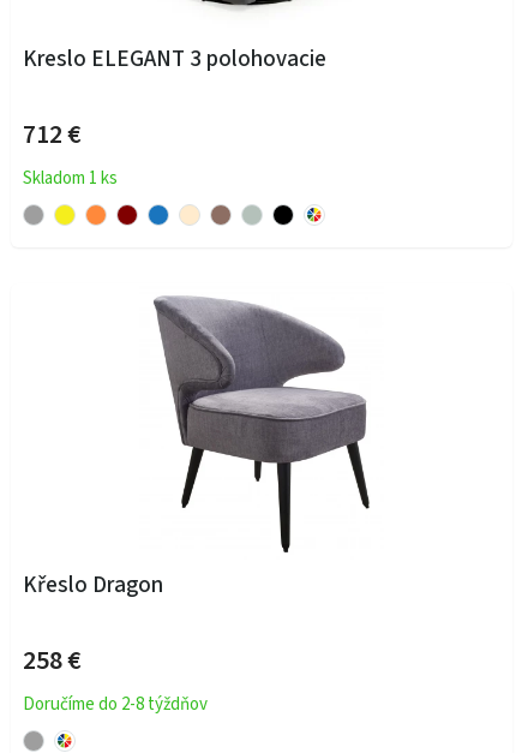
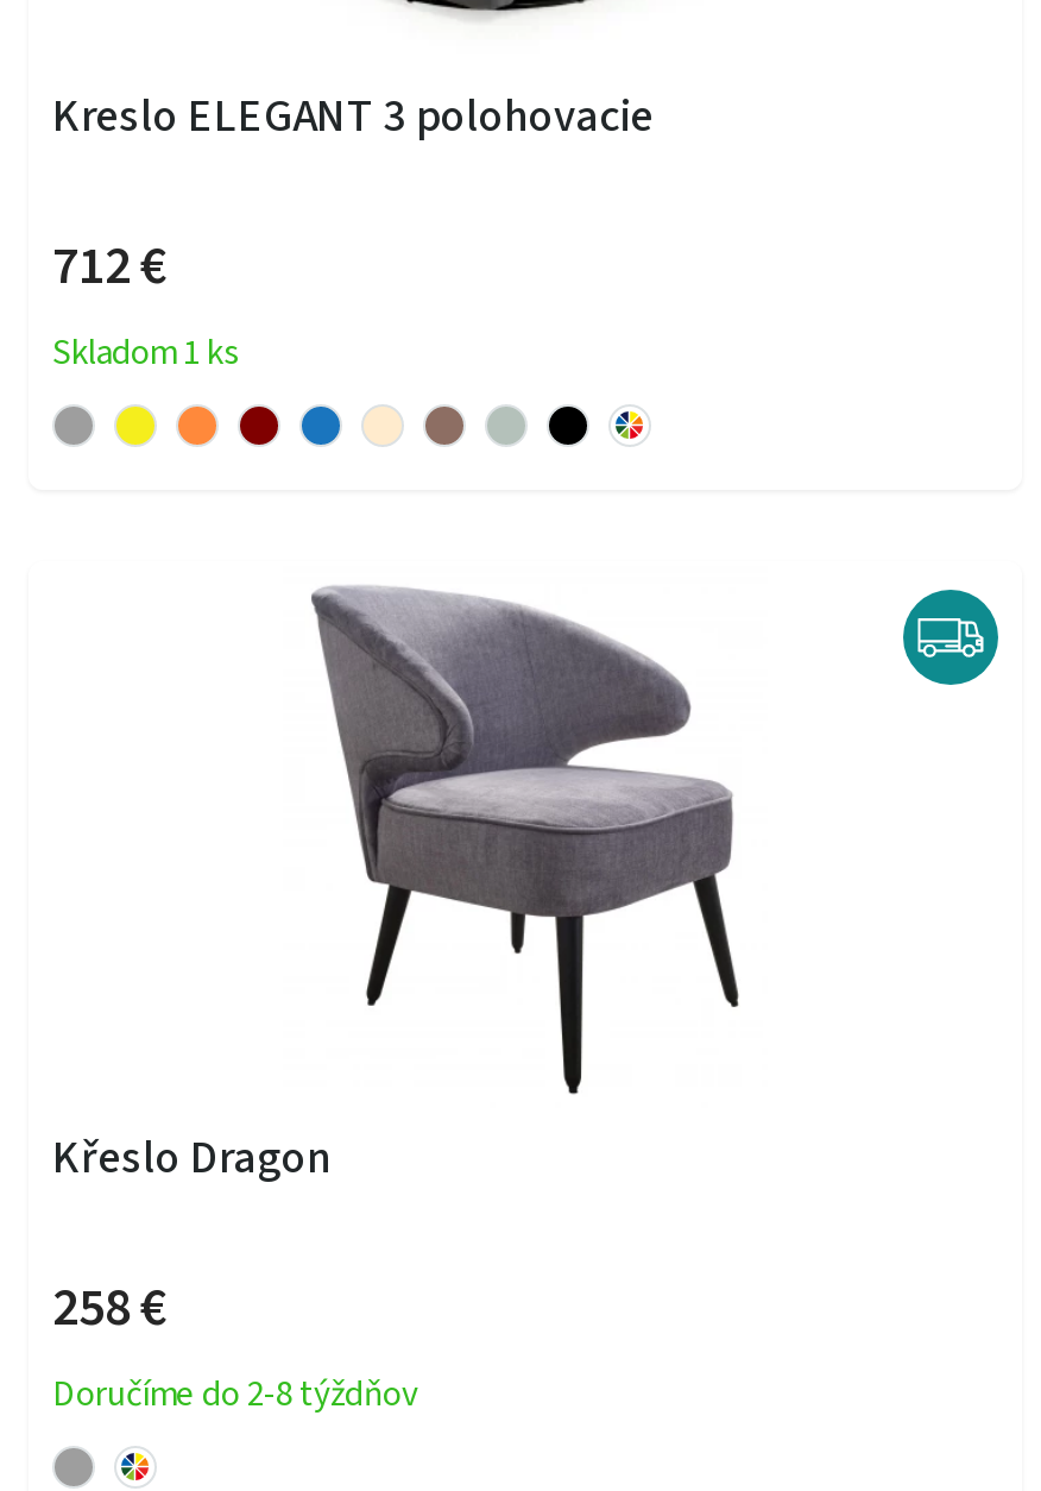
+ [image]
